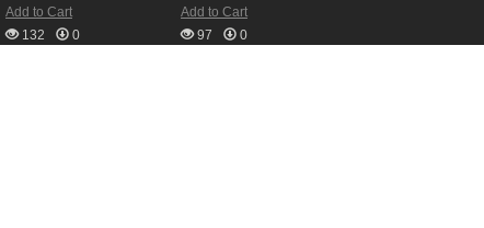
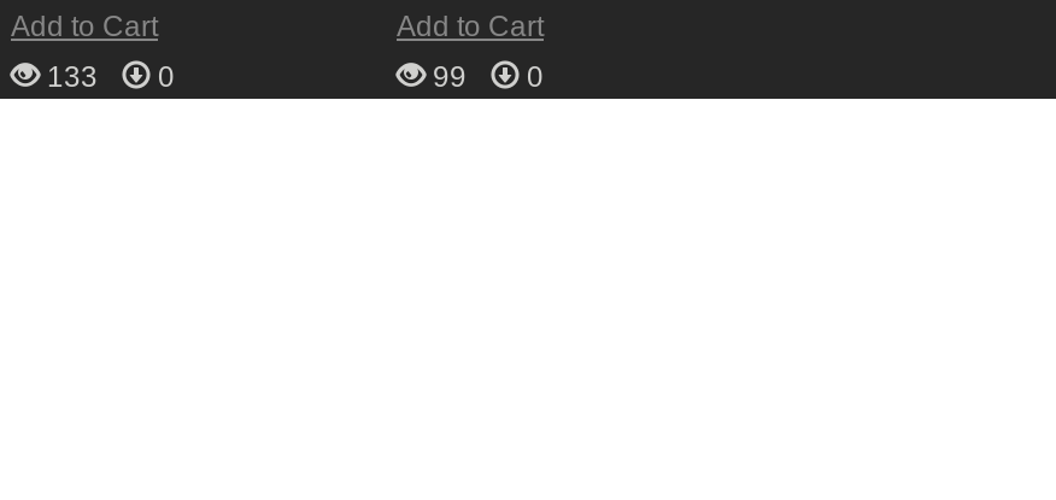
- 132 0
+ 133 0

- 97 0
+ 99 0
